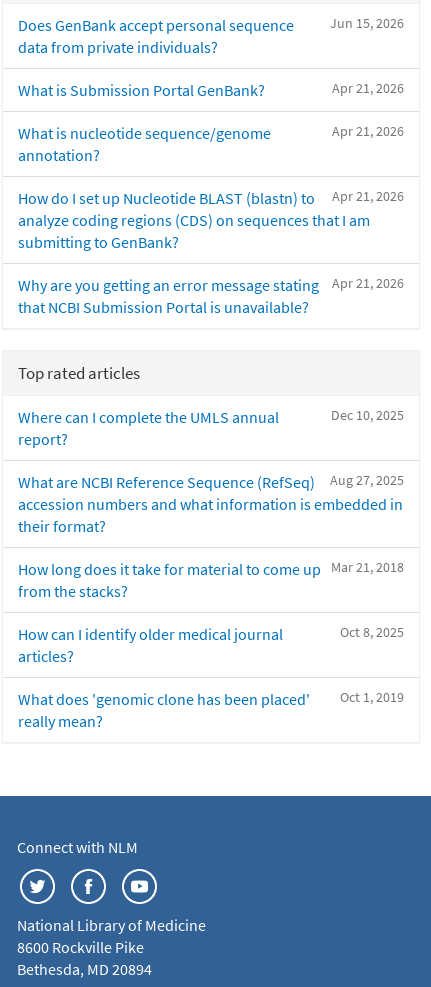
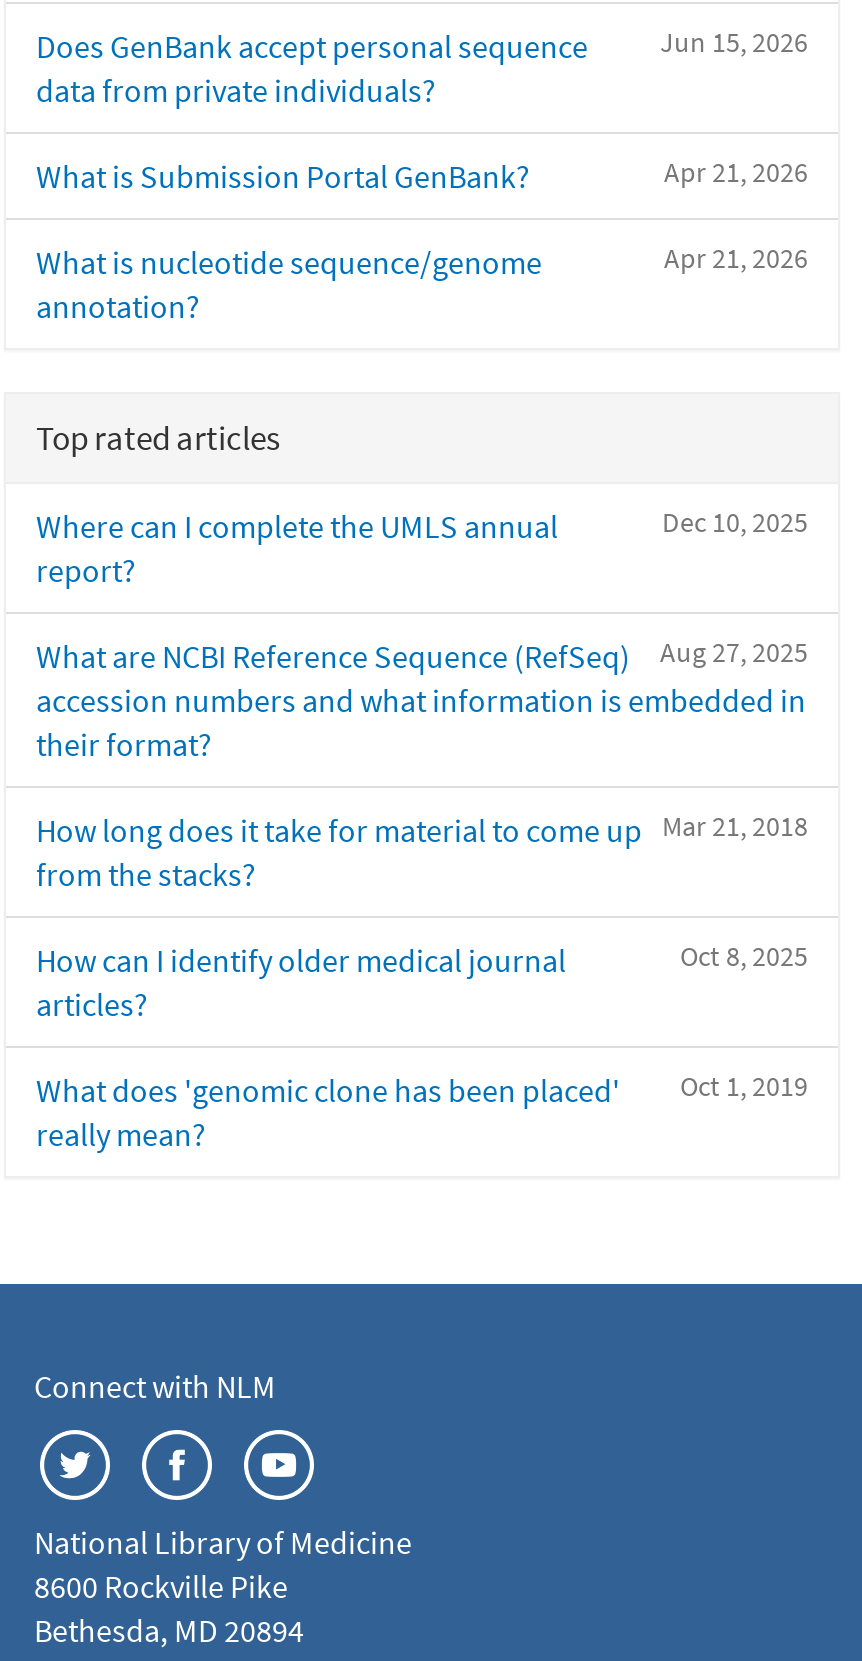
- Apr 21, 2026
- How do I set up Nucleotide BLAST (blastn) to
- analyze coding regions (CDS) on sequences that I am
- submitting to GenBank?
- Apr 21, 2026
- Why are you getting an error message stating
- that NCBI Submission Portal is unavailable?
